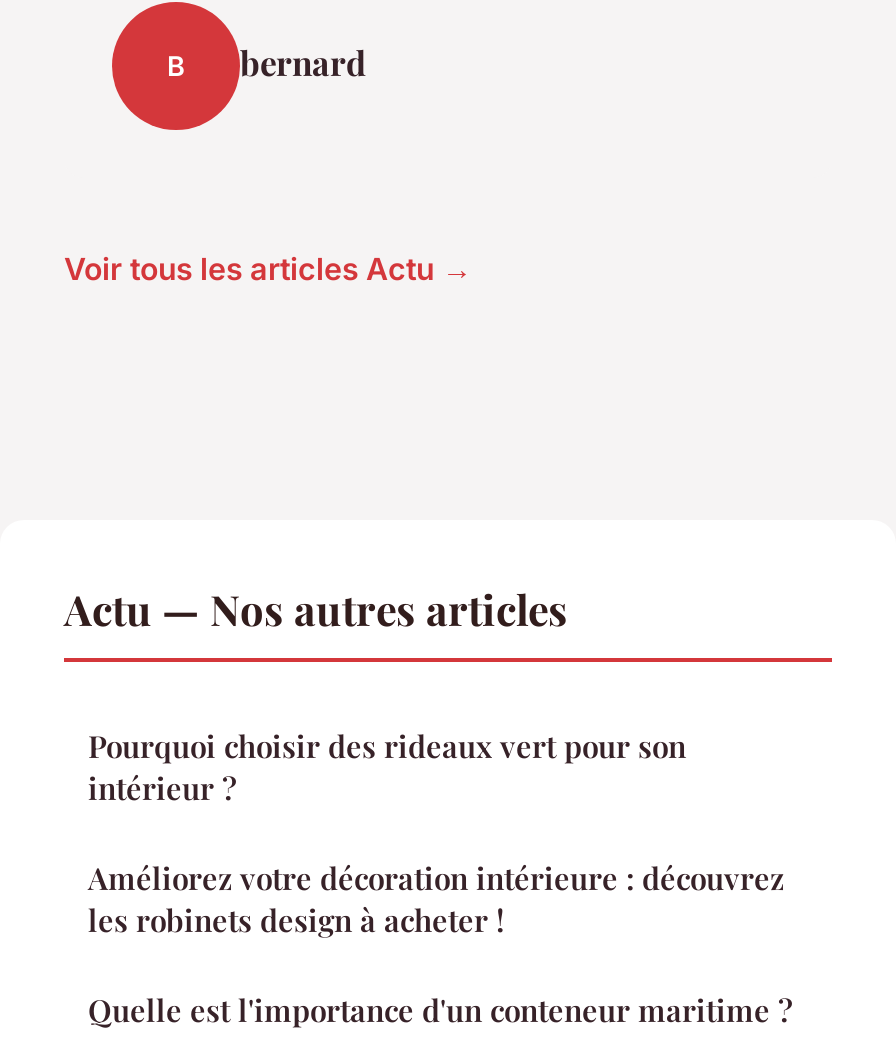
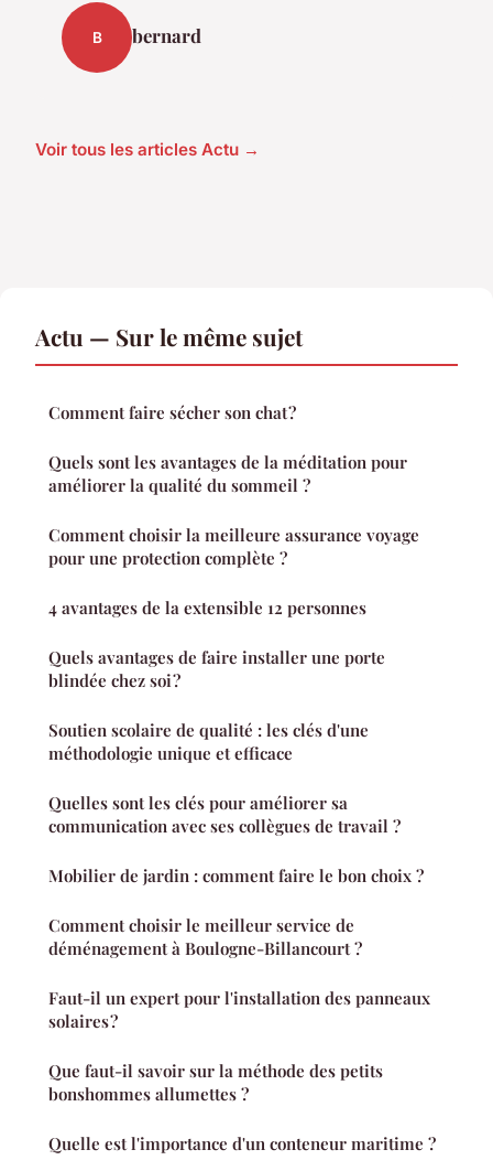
- Actu — Nos autres articles
- Pourquoi choisir des rideaux vert pour son
- intérieur ?
- Améliorez votre décoration intérieure : découvrez
- les robinets design à acheter !
+ Actu — Sur le même sujet
+ Comment faire sécher son chat ?
+ Quels sont les avantages de la méditation pour
+ améliorer la qualité du sommeil ?
+ Comment choisir la meilleure assurance voyage
+ pour une protection complète ?
+ 4 avantages de la extensible 12 personnes
+ Quels avantages de faire installer une porte
+ blindée chez soi ?
+ Soutien scolaire de qualité : les clés d'une
+ méthodologie unique et efficace
+ Quelles sont les clés pour améliorer sa
+ communication avec ses collègues de travail ?
+ Mobilier de jardin : comment faire le bon choix ?
+ Comment choisir le meilleur service de
+ déménagement à Boulogne-Billancourt ?
+ Faut-il un expert pour l'installation des panneaux
+ solaires ?
+ Que faut-il savoir sur la méthode des petits
+ bonshommes allumettes ?
